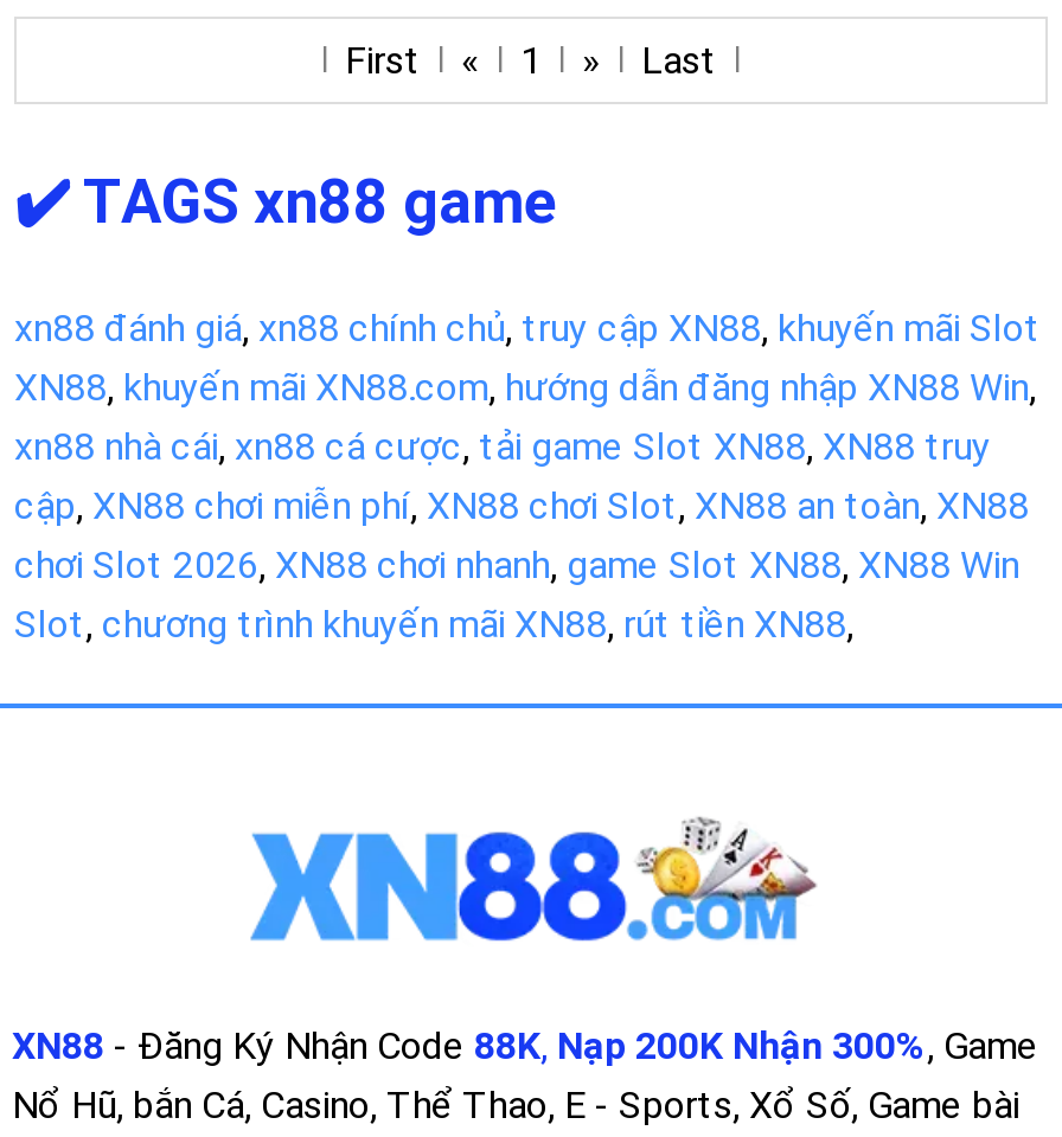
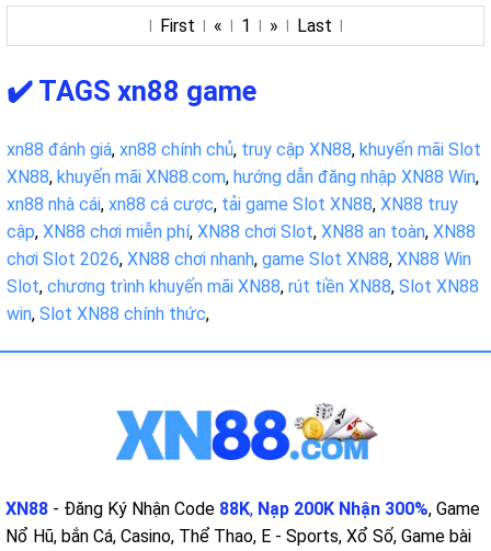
- Slot, chương trình khuyến mãi XN88, rút tiền XN88,
+ Slot, chương trình khuyến mãi XN88, rút tiền XN88, Slot XN88
+ win, Slot XN88 chính thức,
